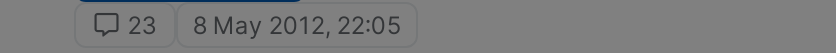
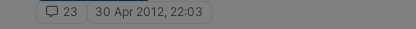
- 23 8 May 2012, 22:05
+ 23 30 Apr 2012, 22:03
